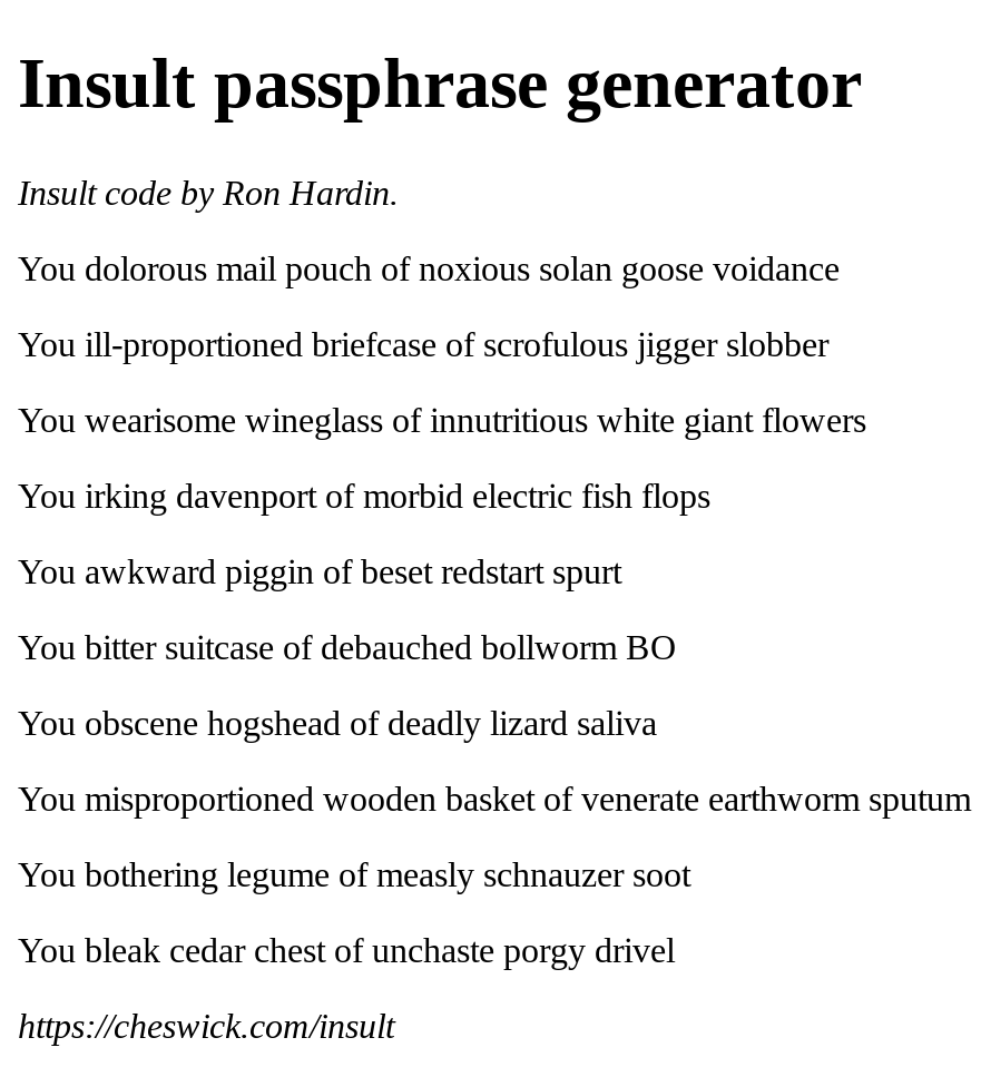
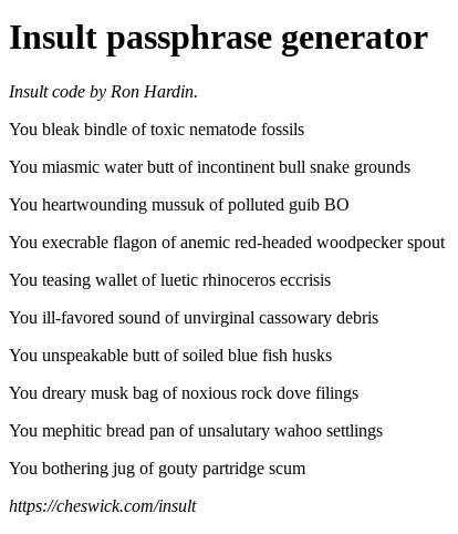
- You dolorous mail pouch of noxious solan goose voidance
+ You bleak bindle of toxic nematode fossils

- You ill-proportioned briefcase of scrofulous jigger slobber
+ You miasmic water butt of incontinent bull snake grounds

- You wearisome wineglass of innutritious white giant flowers
+ You heartwounding mussuk of polluted guib BO

- You irking davenport of morbid electric fish flops
+ You execrable flagon of anemic red-headed woodpecker spout

- You awkward piggin of beset redstart spurt
+ You teasing wallet of luetic rhinoceros eccrisis

- You bitter suitcase of debauched bollworm BO
+ You ill-favored sound of unvirginal cassowary debris

- You obscene hogshead of deadly lizard saliva
+ You unspeakable butt of soiled blue fish husks

- You misproportioned wooden basket of venerate earthworm sputum
+ You dreary musk bag of noxious rock dove filings

- You bothering legume of measly schnauzer soot
+ You mephitic bread pan of unsalutary wahoo settlings

- You bleak cedar chest of unchaste porgy drivel
+ You bothering jug of gouty partridge scum
